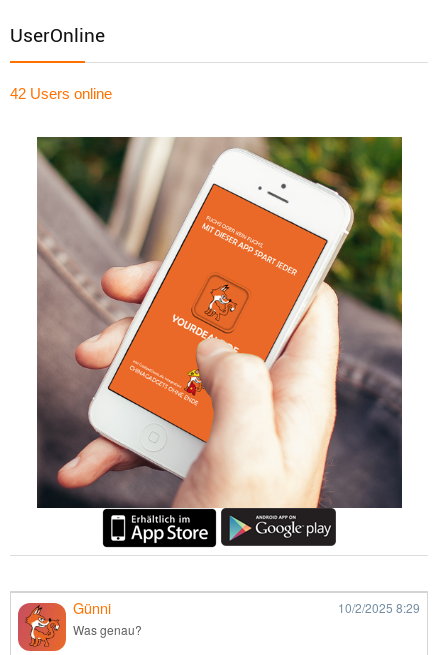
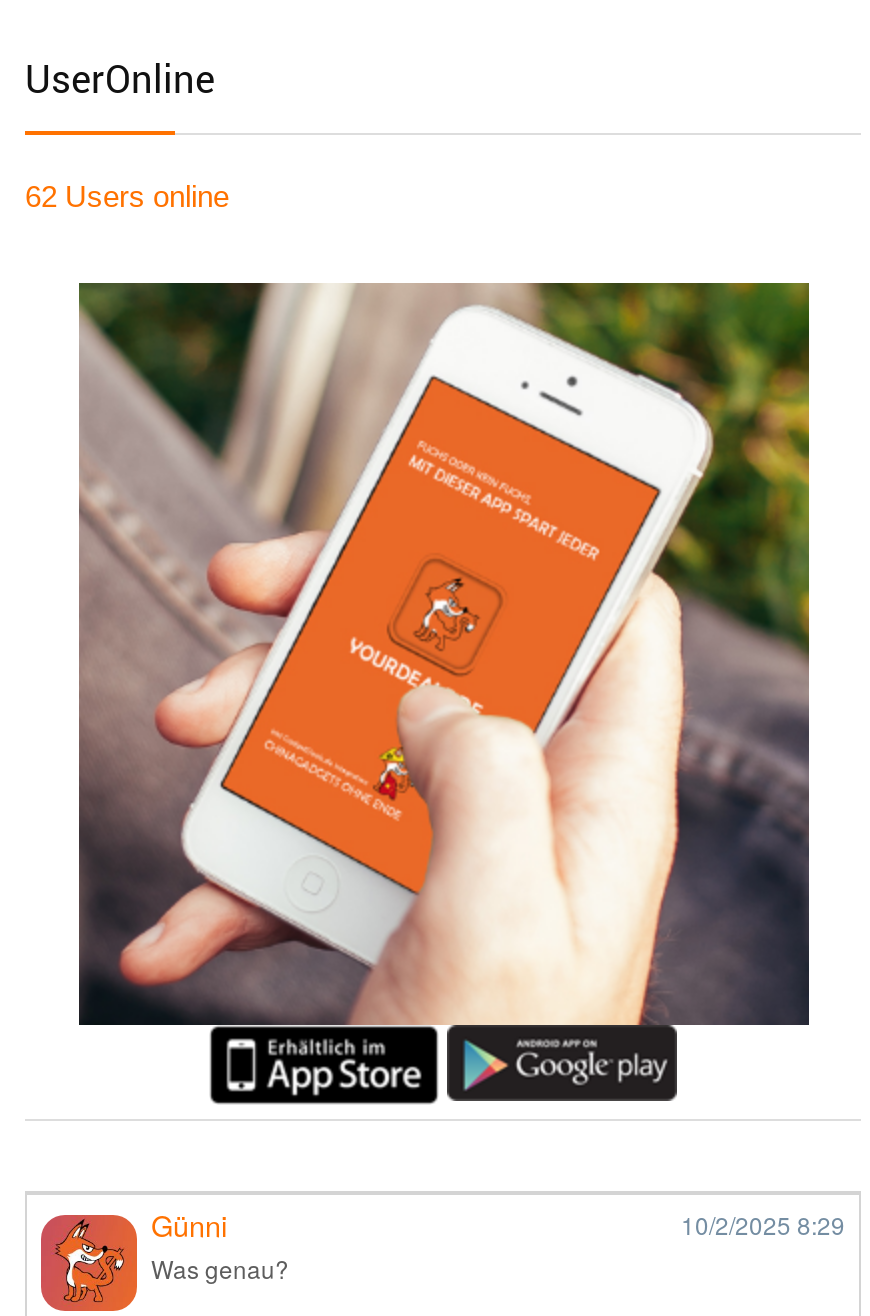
- 42 Users online
+ 62 Users online
